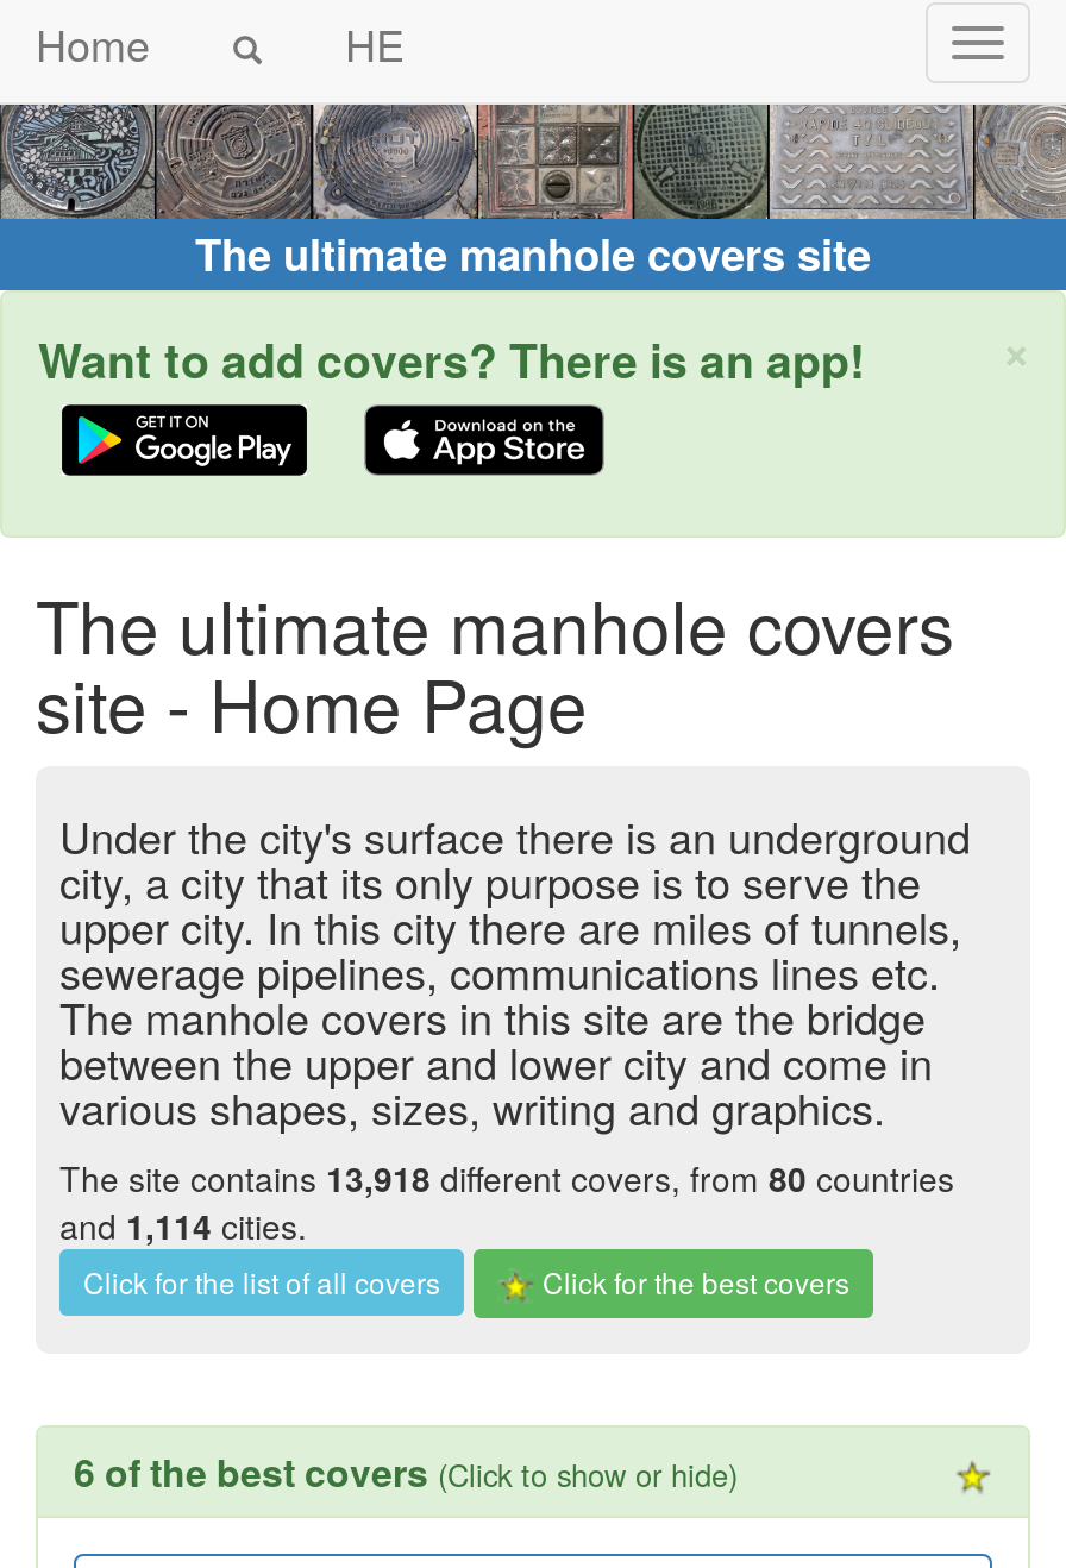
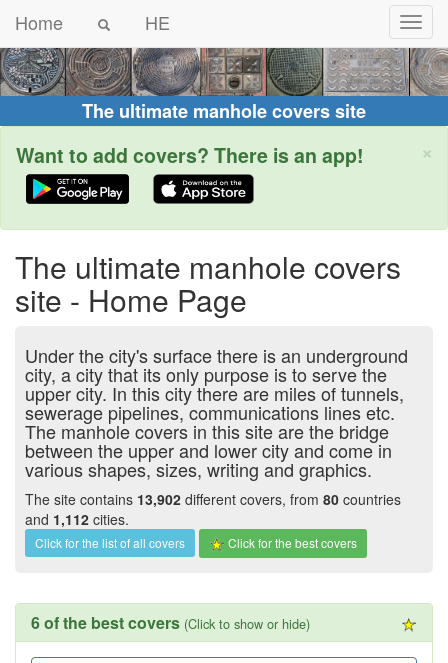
- The site contains 13,918 different covers, from 80 countries
+ The site contains 13,902 different covers, from 80 countries

- and 1,114 cities.
+ and 1,112 cities.
